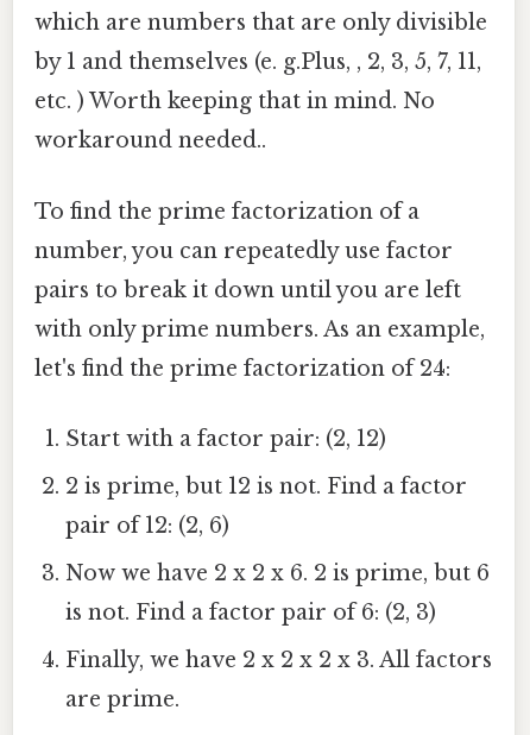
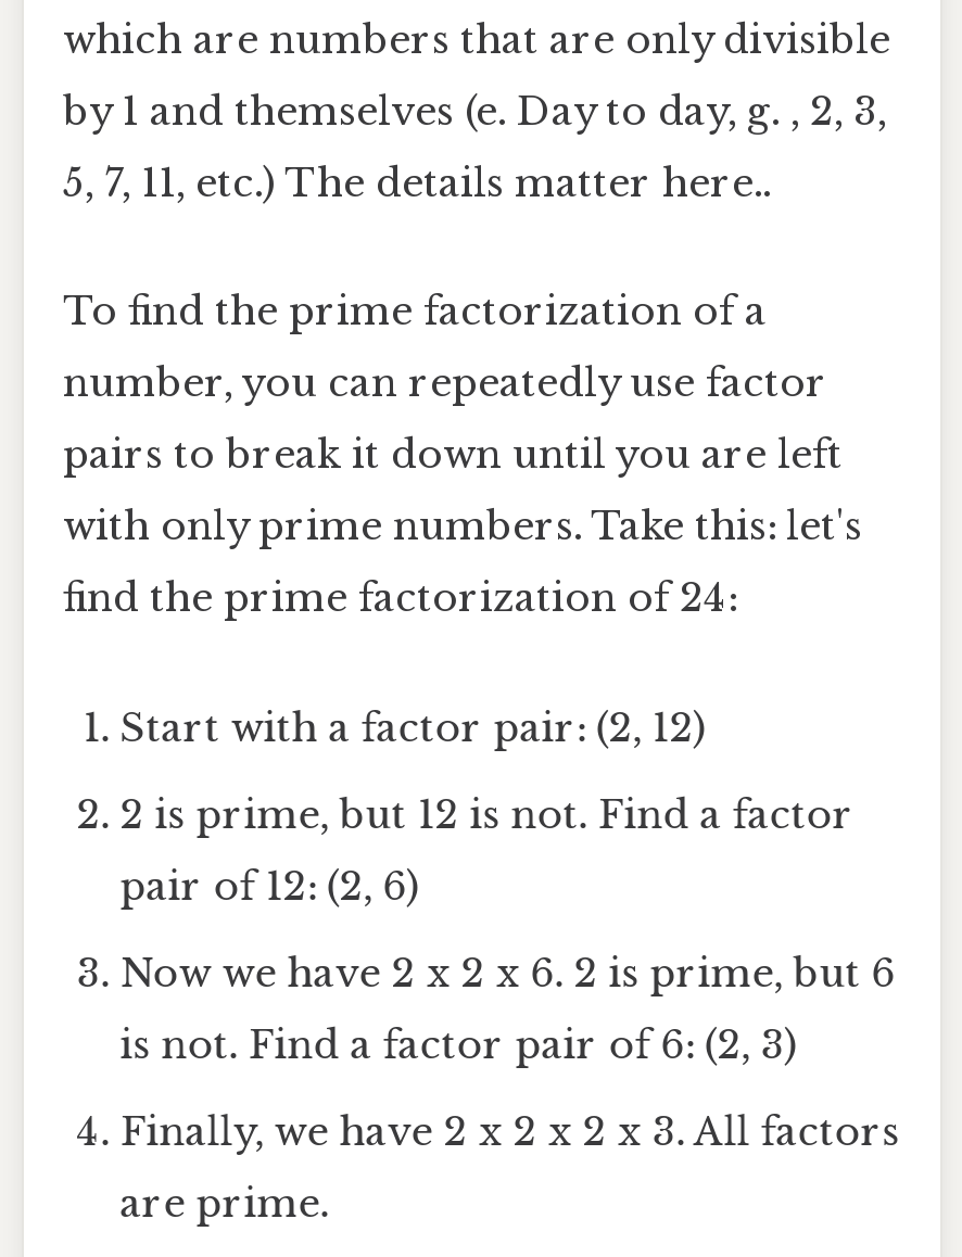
- by 1 and themselves (e. g.Plus, , 2, 3, 5, 7, 11,
- etc. ) Worth keeping that in mind. No
- workaround needed..
+ by 1 and themselves (e. Day to day, g. , 2, 3,
+ 5, 7, 11, etc.) The details matter here..

- with only prime numbers. As an example,
+ with only prime numbers. Take this: let's

- let's find the prime factorization of 24:
+ find the prime factorization of 24:
